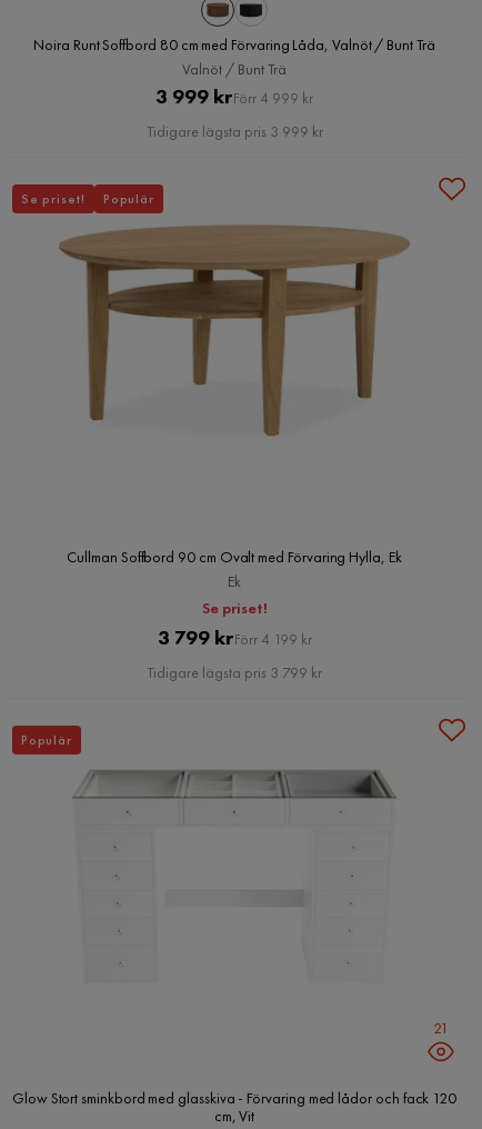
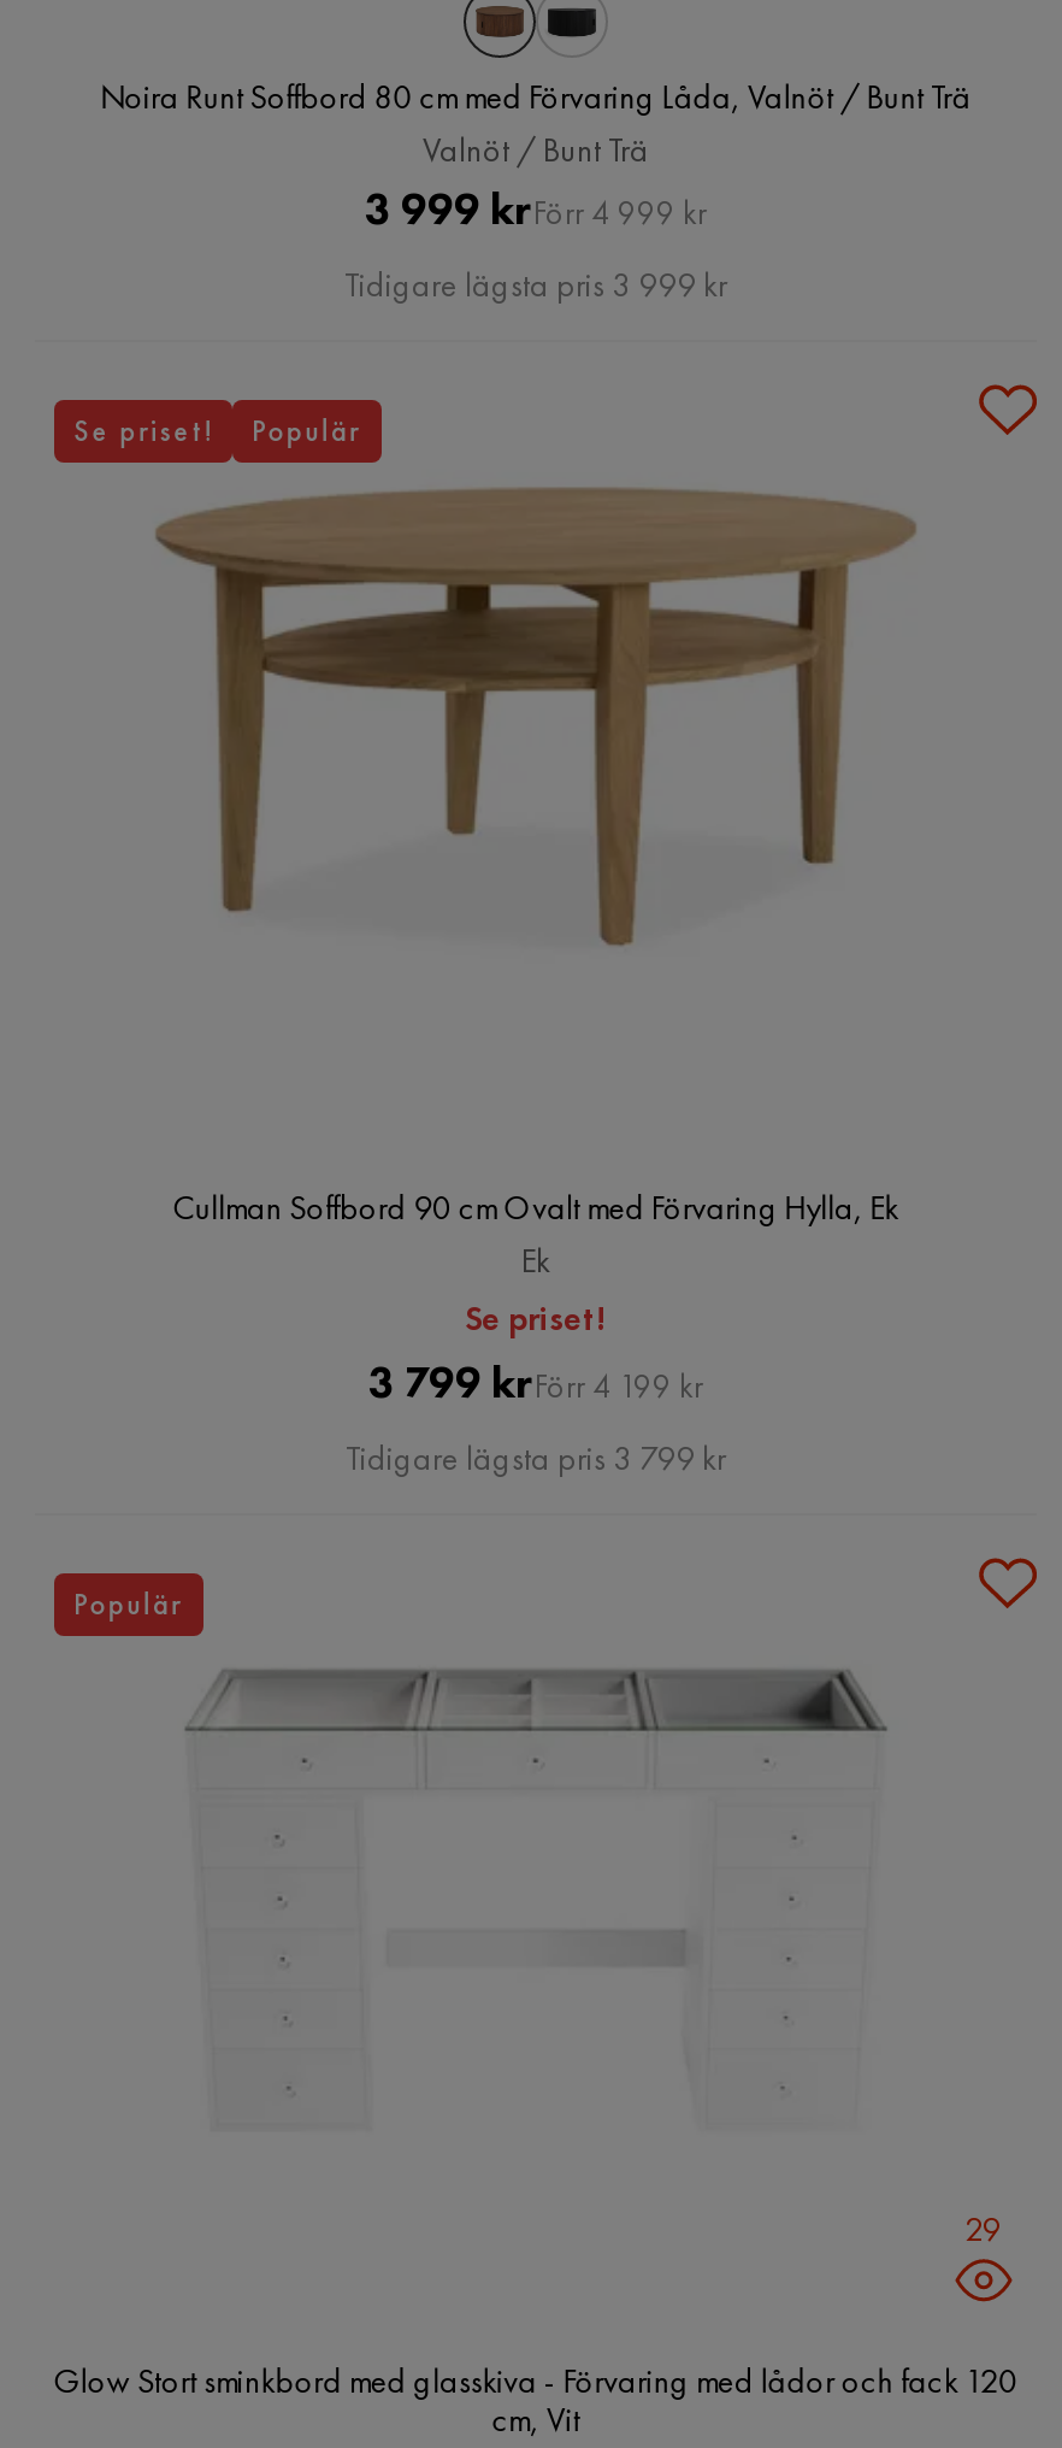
- 21
+ 29
